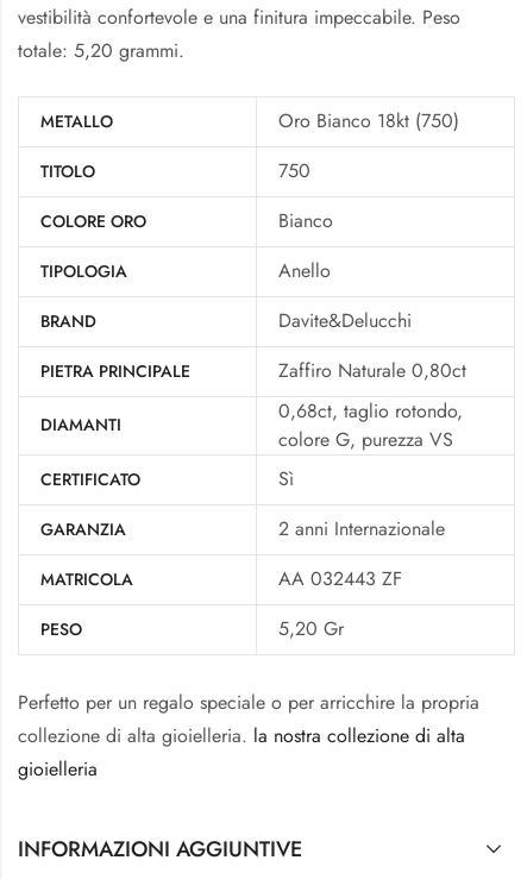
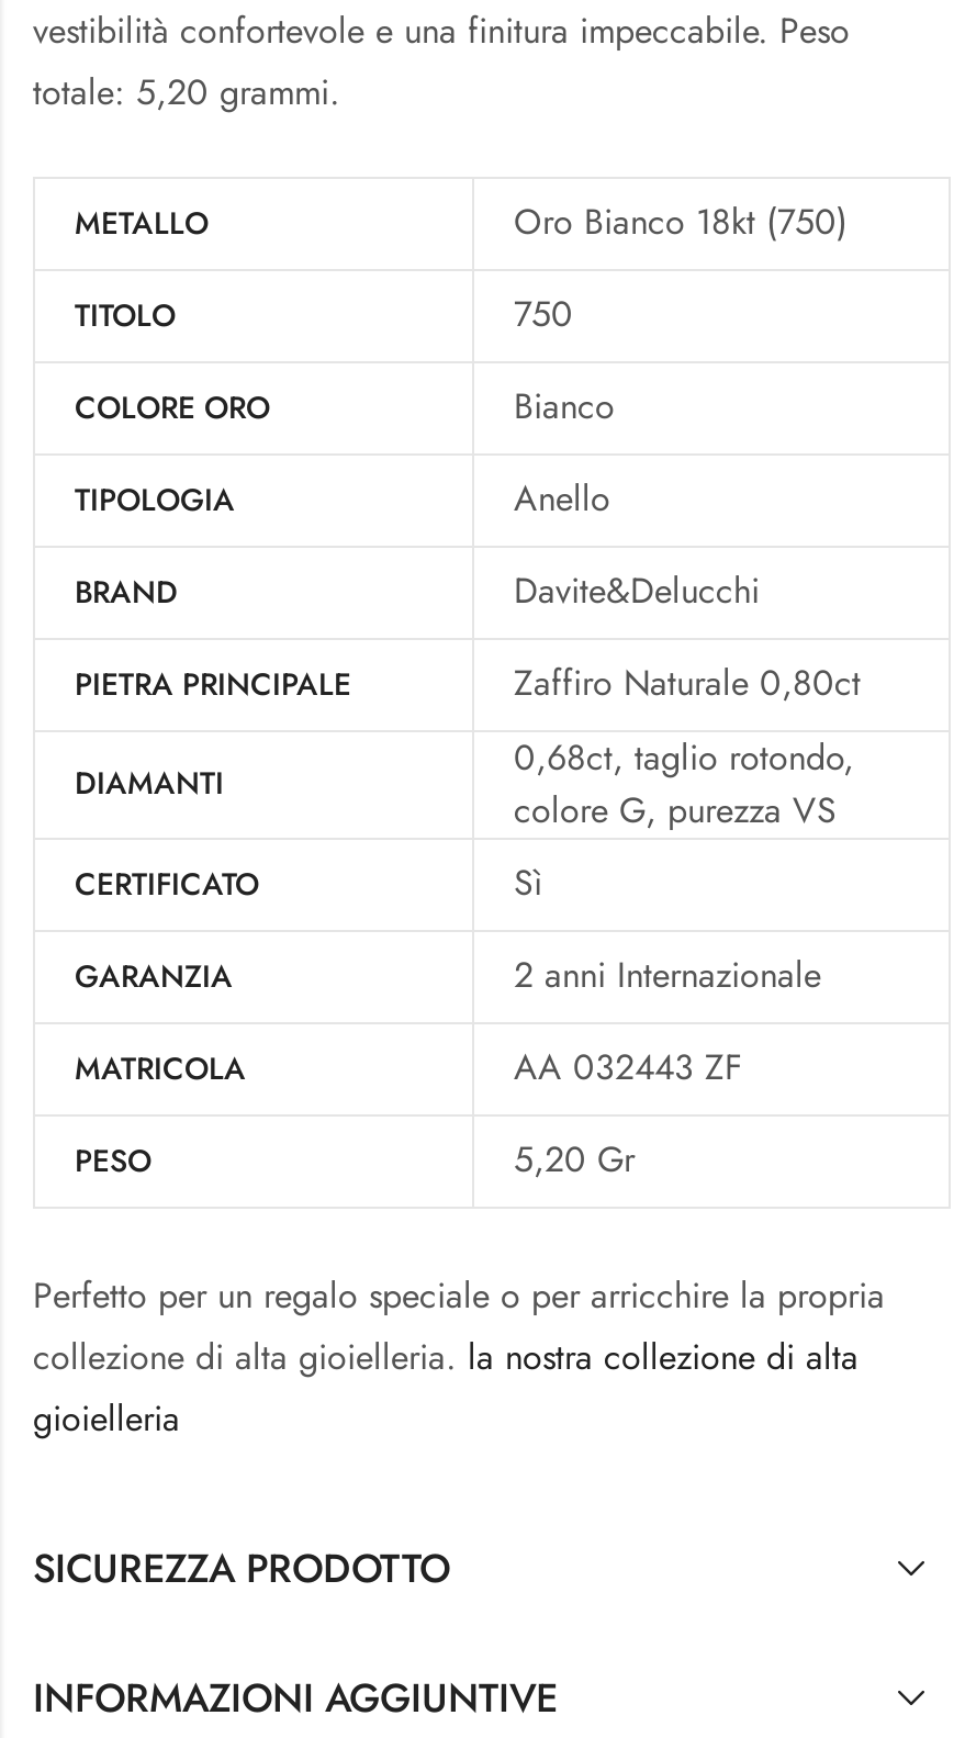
+ SICUREZZA PRODOTTO
